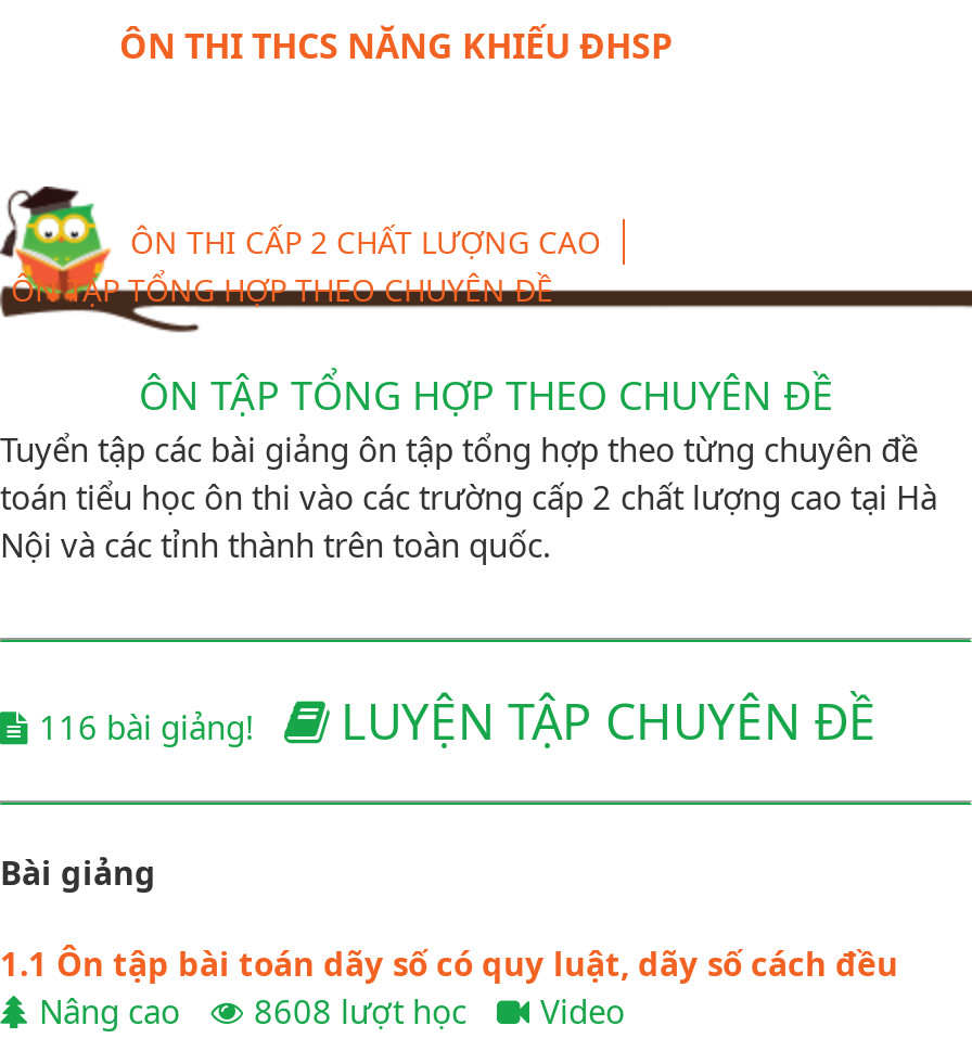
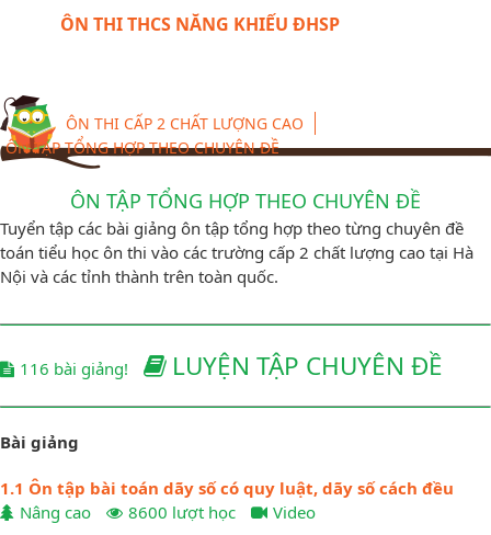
- Nâng cao 8608 lượt học Video
+ Nâng cao 8600 lượt học Video
